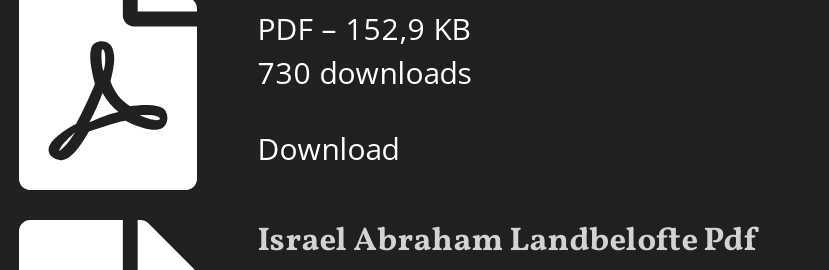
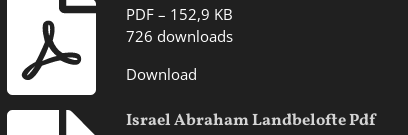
- 730 downloads
+ 726 downloads
